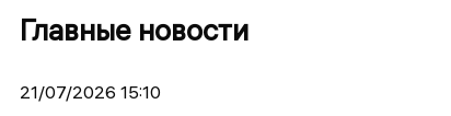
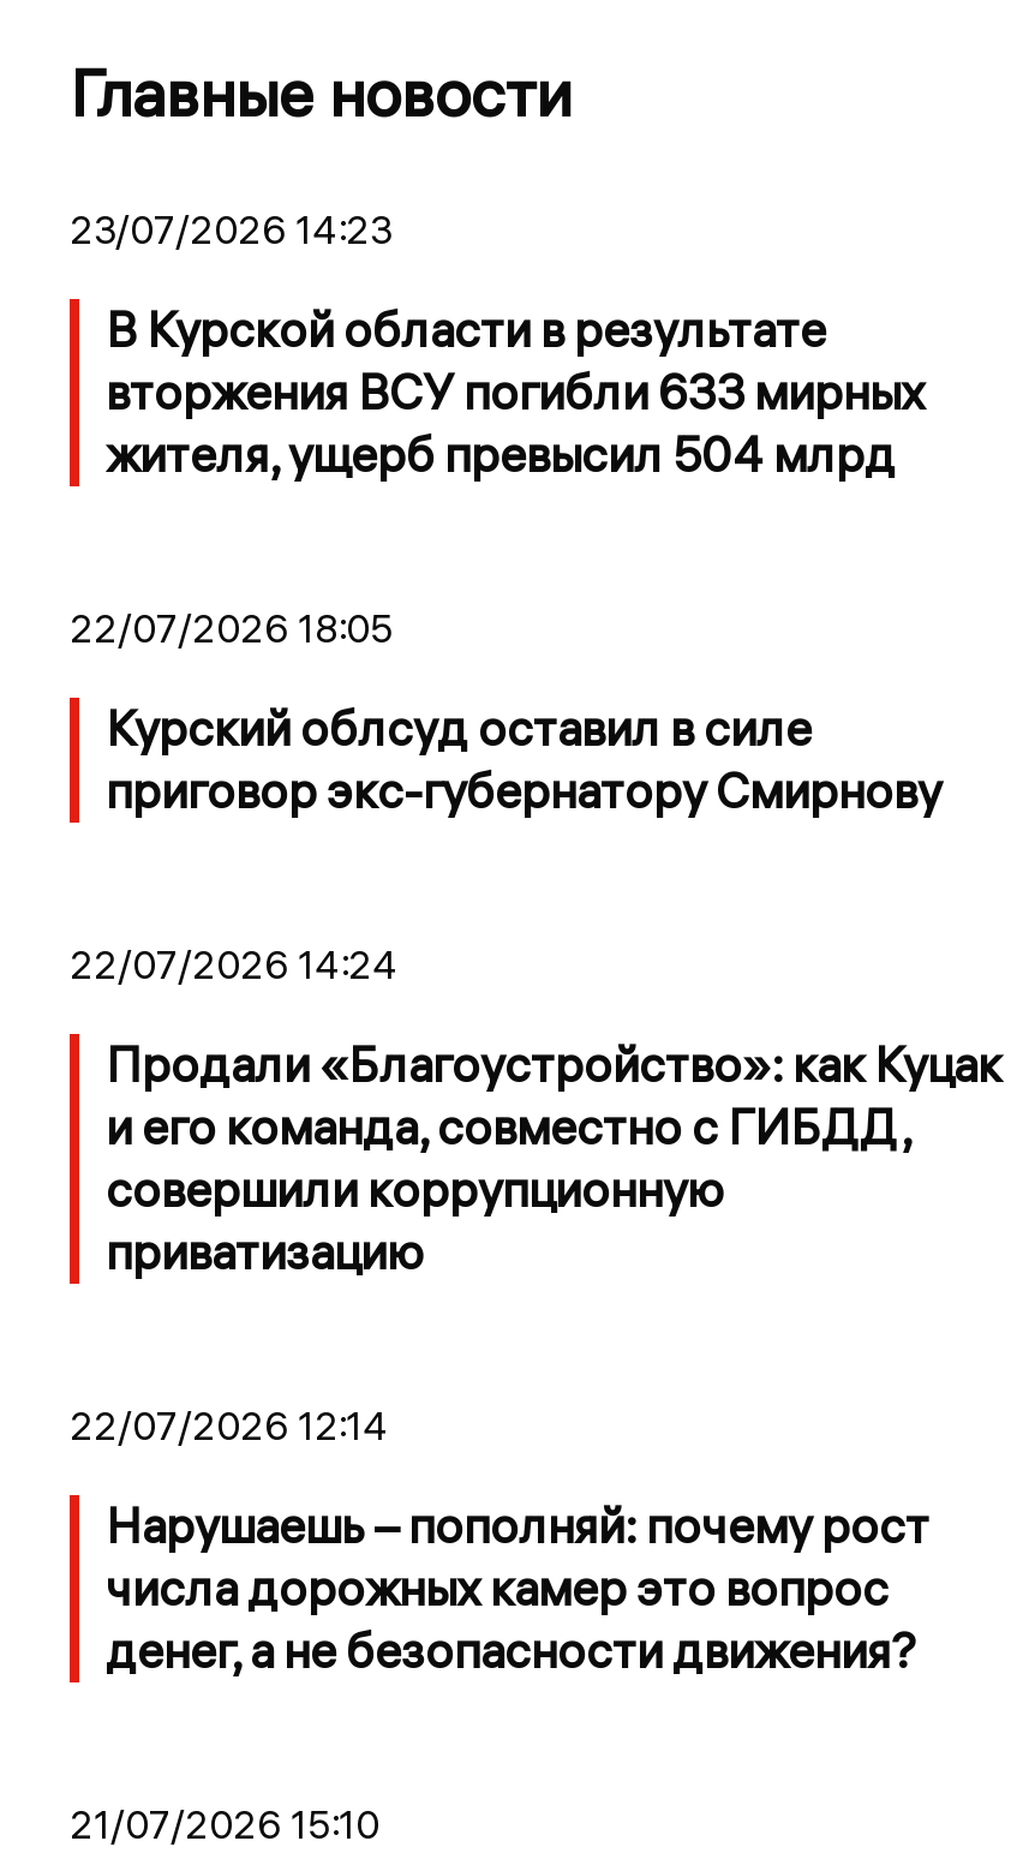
+ 23/07/2026 14:23
+ В Курской области в результате
+ вторжения ВСУ погибли 633 мирных
+ жителя, ущерб превысил 504 млрд
+ 22/07/2026 18:05
+ Курский облсуд оставил в силе
+ приговор экс-губернатору Смирнову
+ 22/07/2026 14:24
+ Продали «Благоустройство»: как Куцак
+ и его команда, совместно с ГИБДД,
+ совершили коррупционную
+ приватизацию
+ 22/07/2026 12:14
+ Нарушаешь – пополняй: почему рост
+ числа дорожных камер это вопрос
+ денег, а не безопасности движения?
